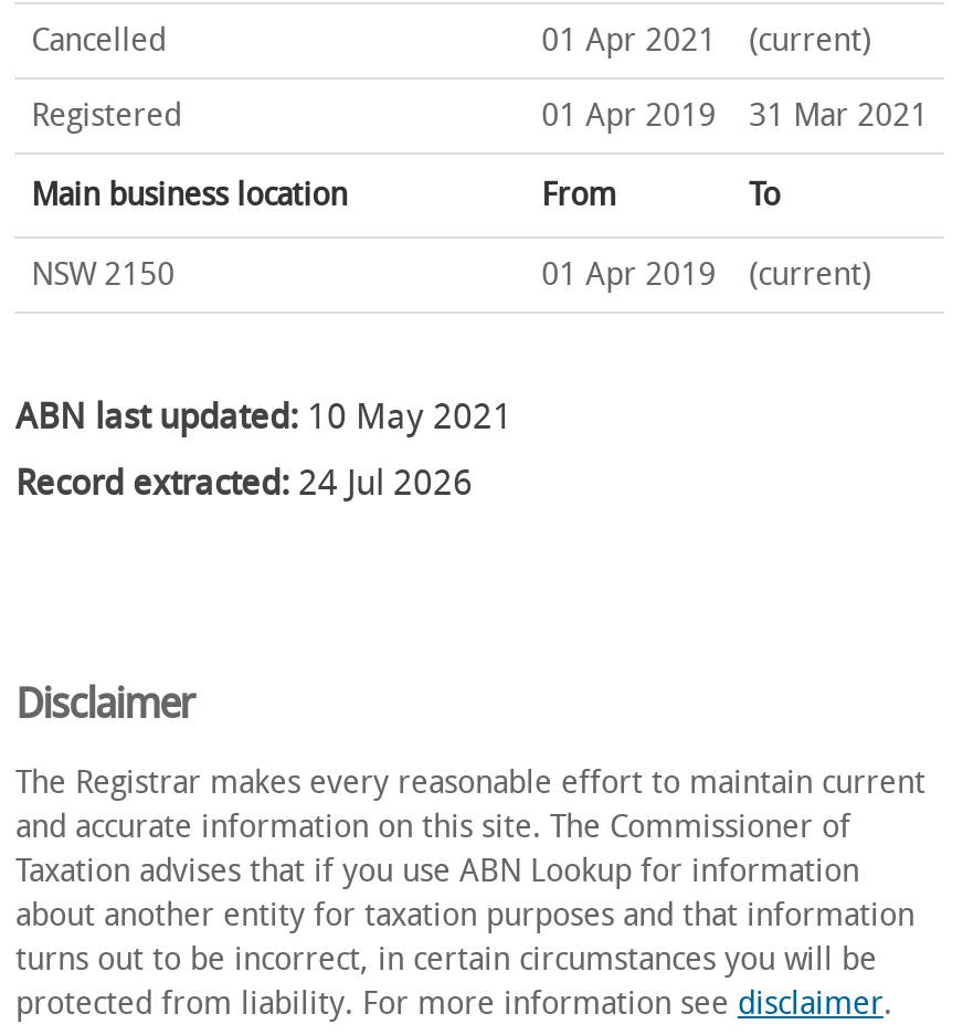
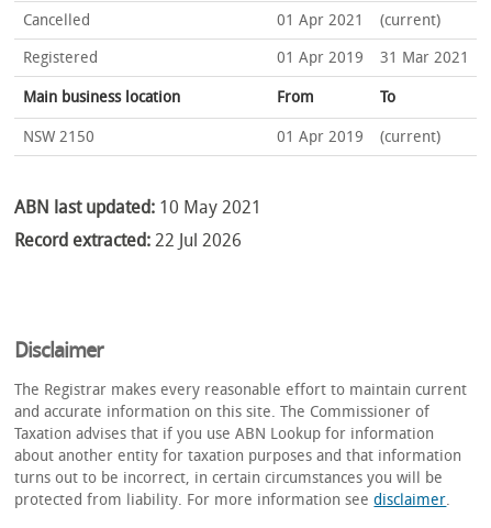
- Record extracted: 24 Jul 2026
+ Record extracted: 22 Jul 2026
